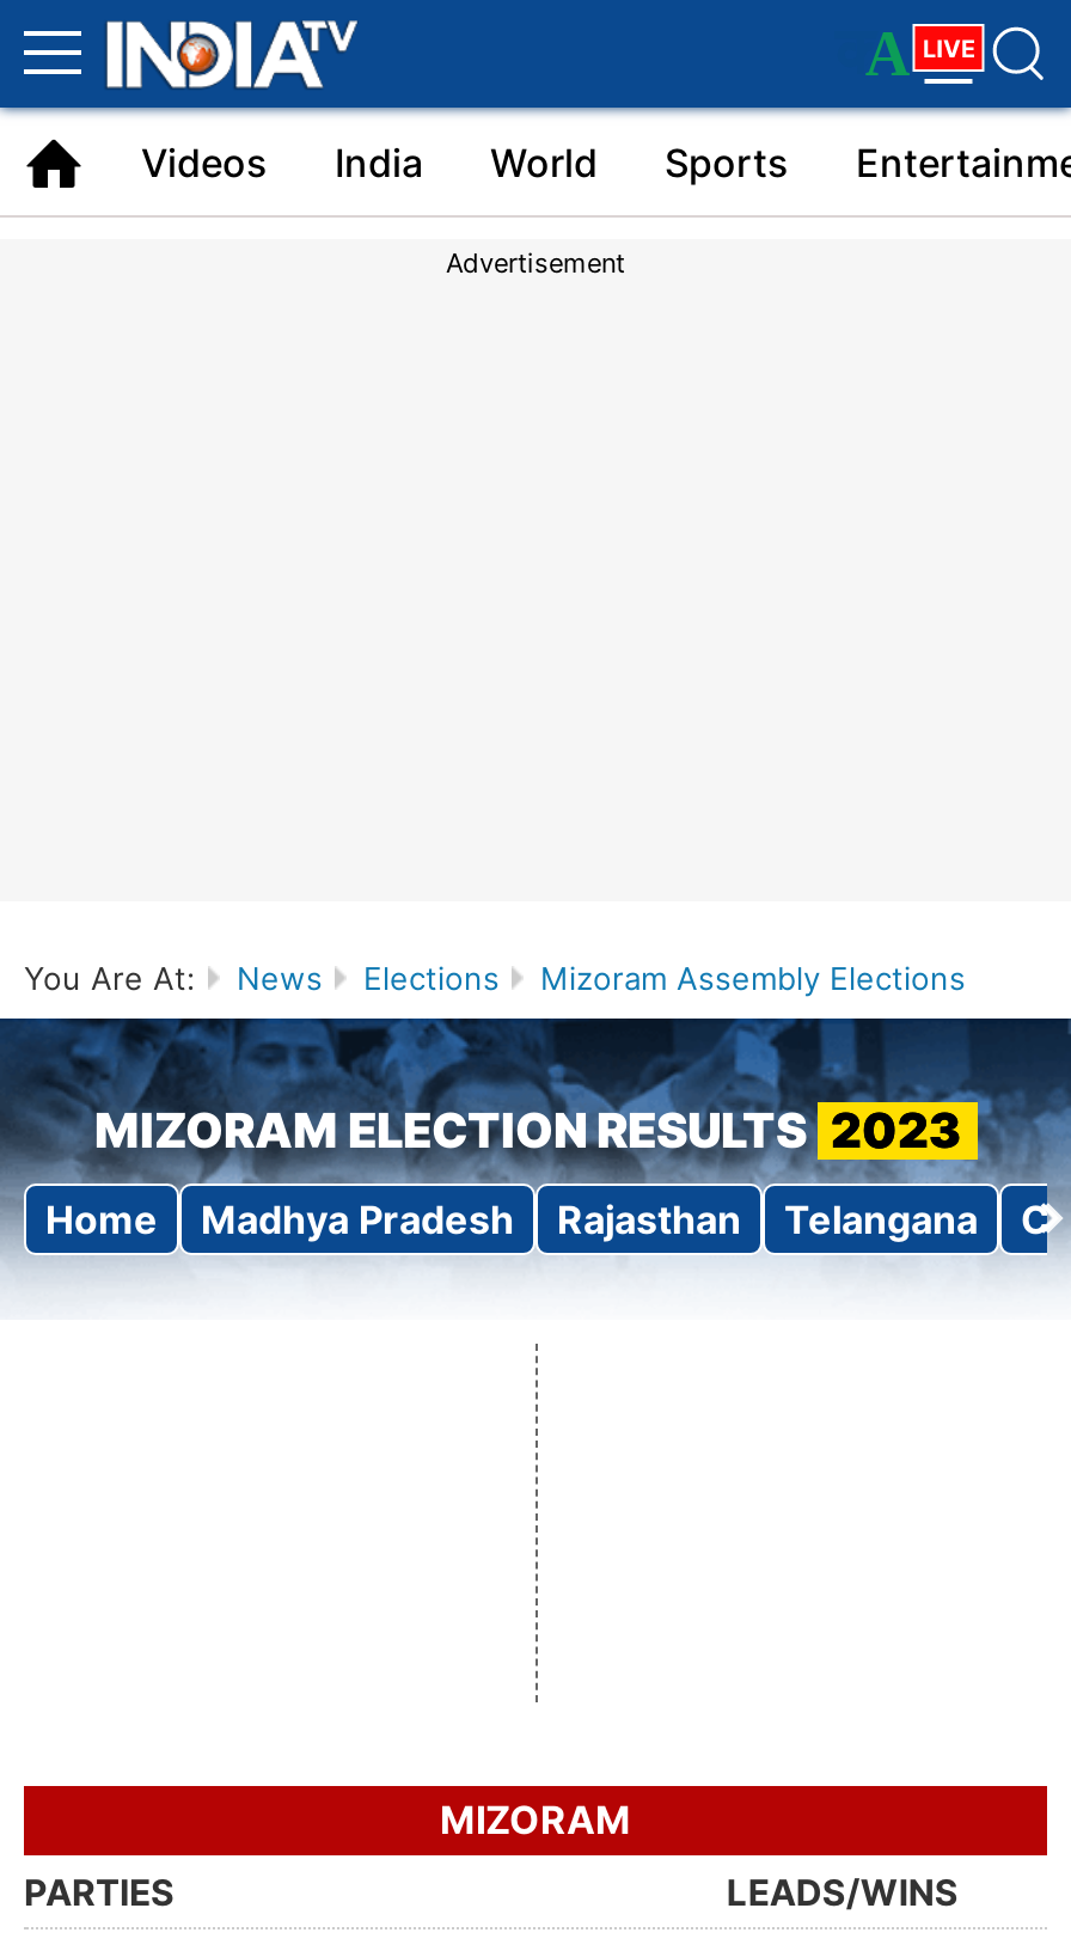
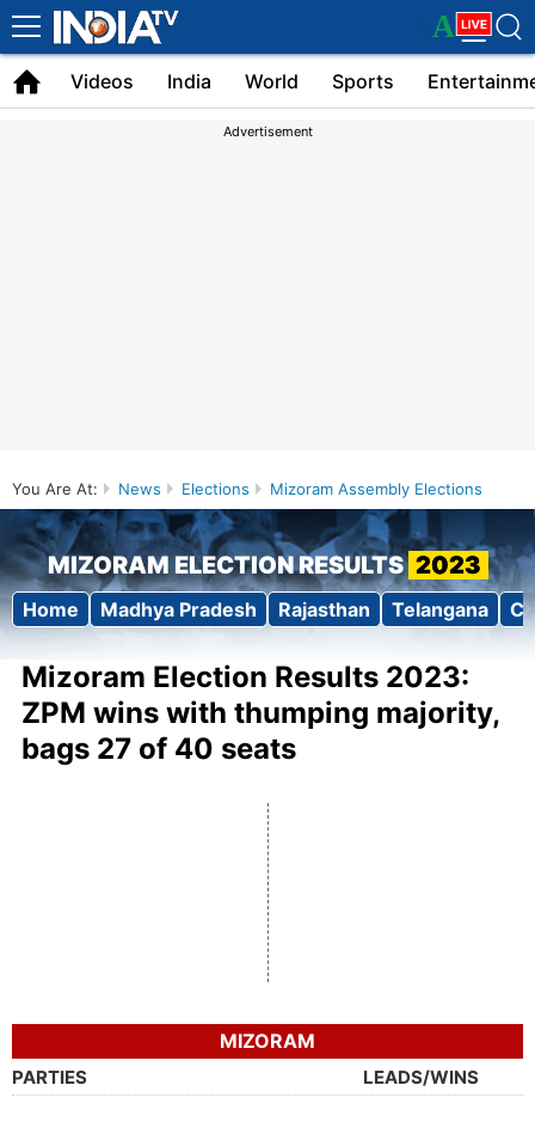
+ Mizoram Election Results 2023:
+ ZPM wins with thumping majority,
+ bags 27 of 40 seats
